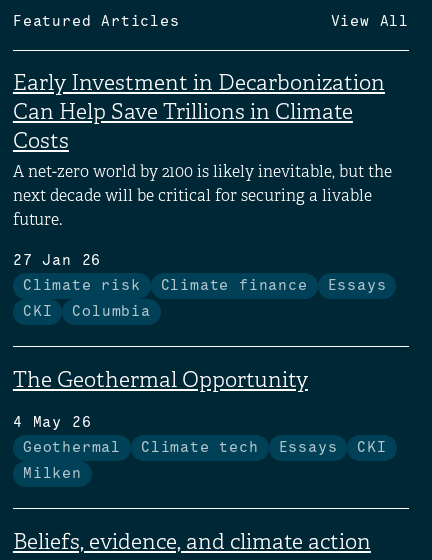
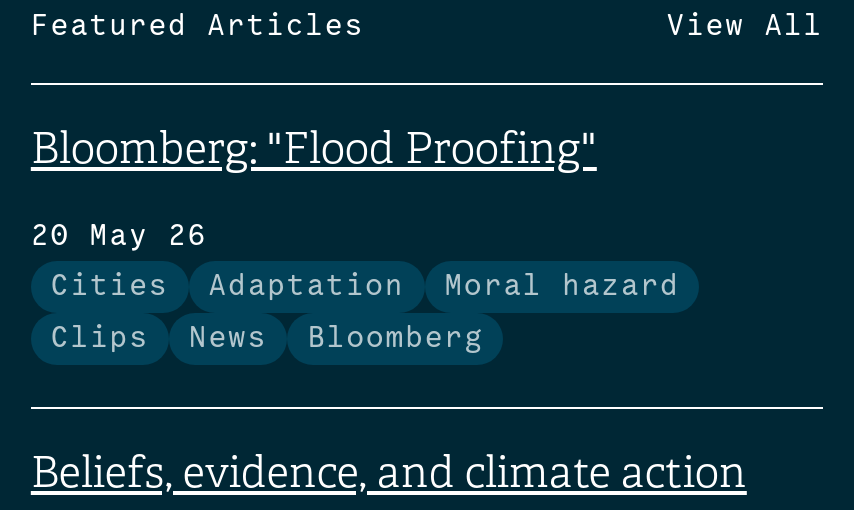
- Early Investment in Decarbonization
- Can Help Save Trillions in Climate
- Costs
- A net-zero world by 2100 is likely inevitable, but the
- next decade will be critical for securing a livable
- future.
- 27 Jan 26
- Climate risk
- Climate finance
- Essays
- CKI
- Columbia
- The Geothermal Opportunity
- 4 May 26
- Geothermal
- Climate tech
- Essays
- CKI
- Milken
+ Bloomberg: "Flood Proofing"
+ 20 May 26
+ Cities
+ Adaptation
+ Moral hazard
+ Clips
+ News
+ Bloomberg
